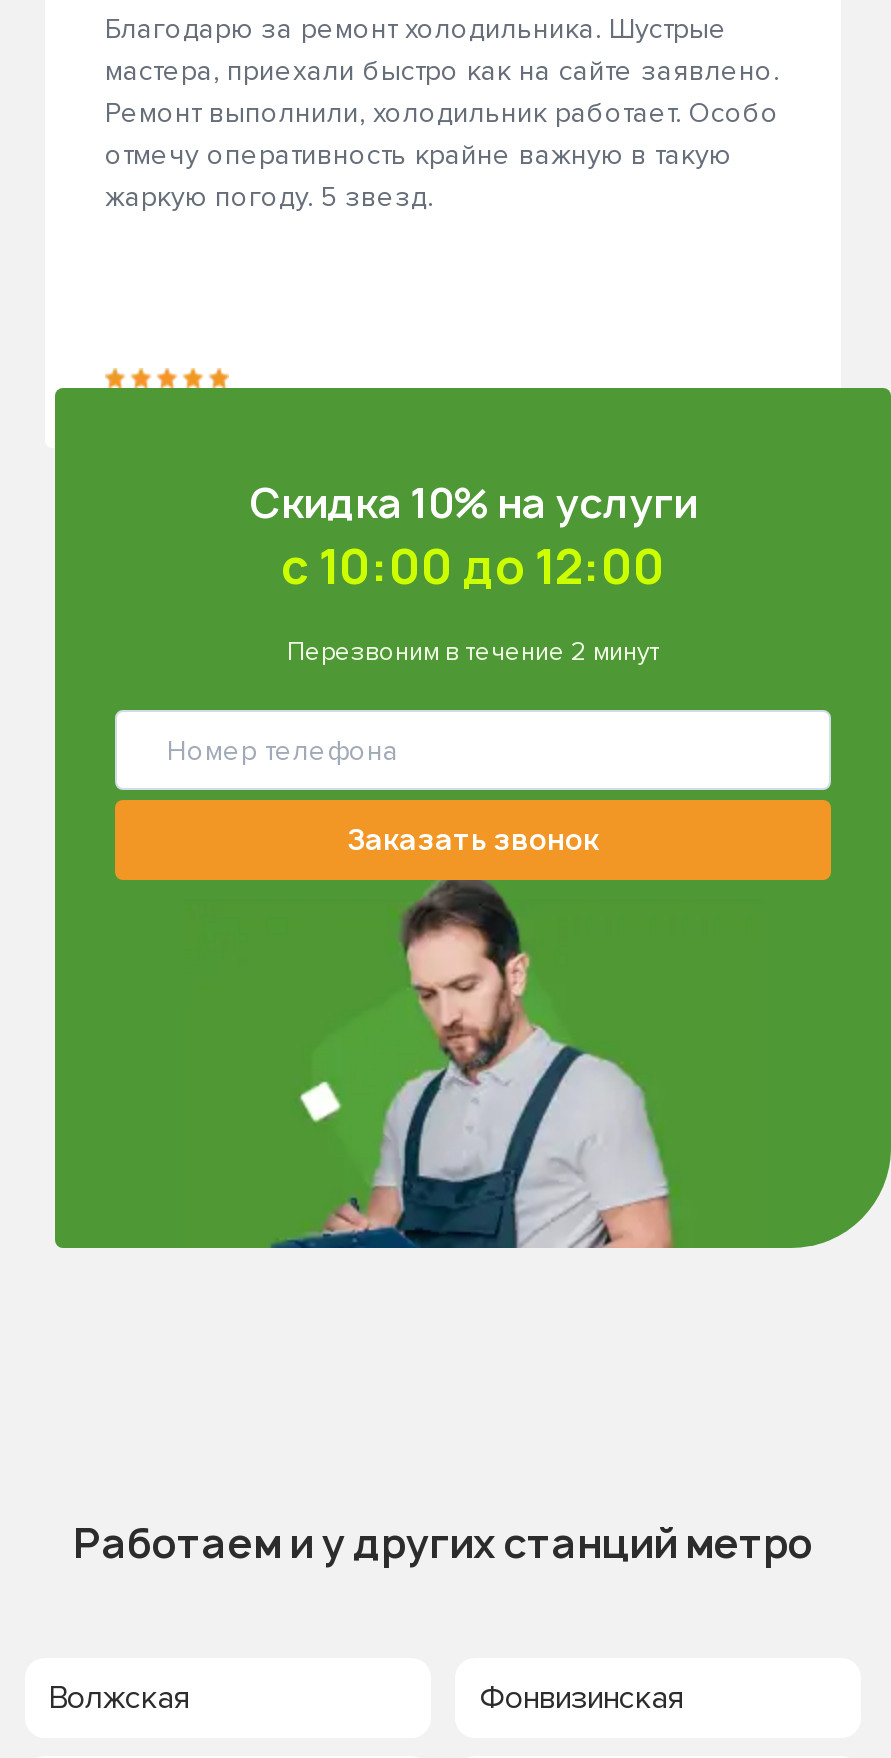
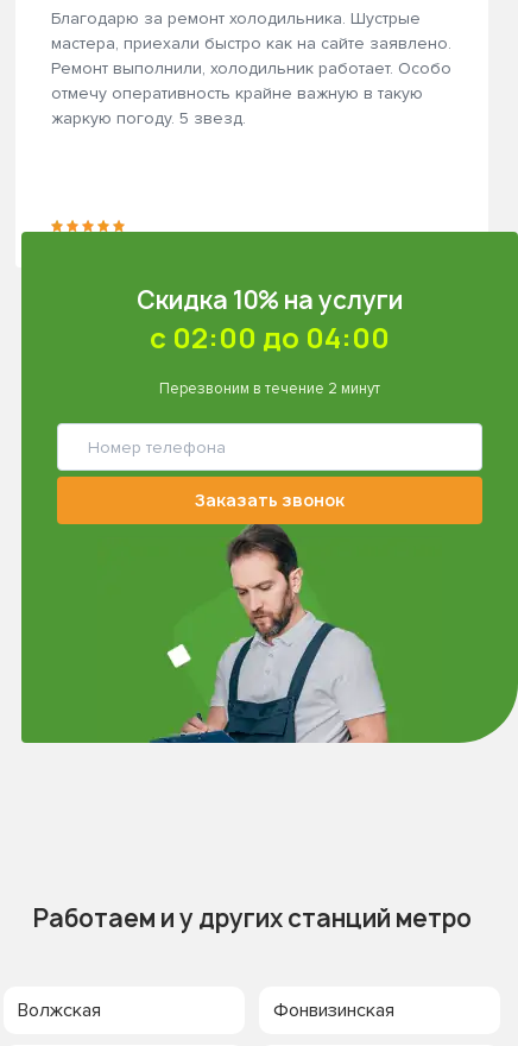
- с 10:00 до 12:00
+ с 02:00 до 04:00
